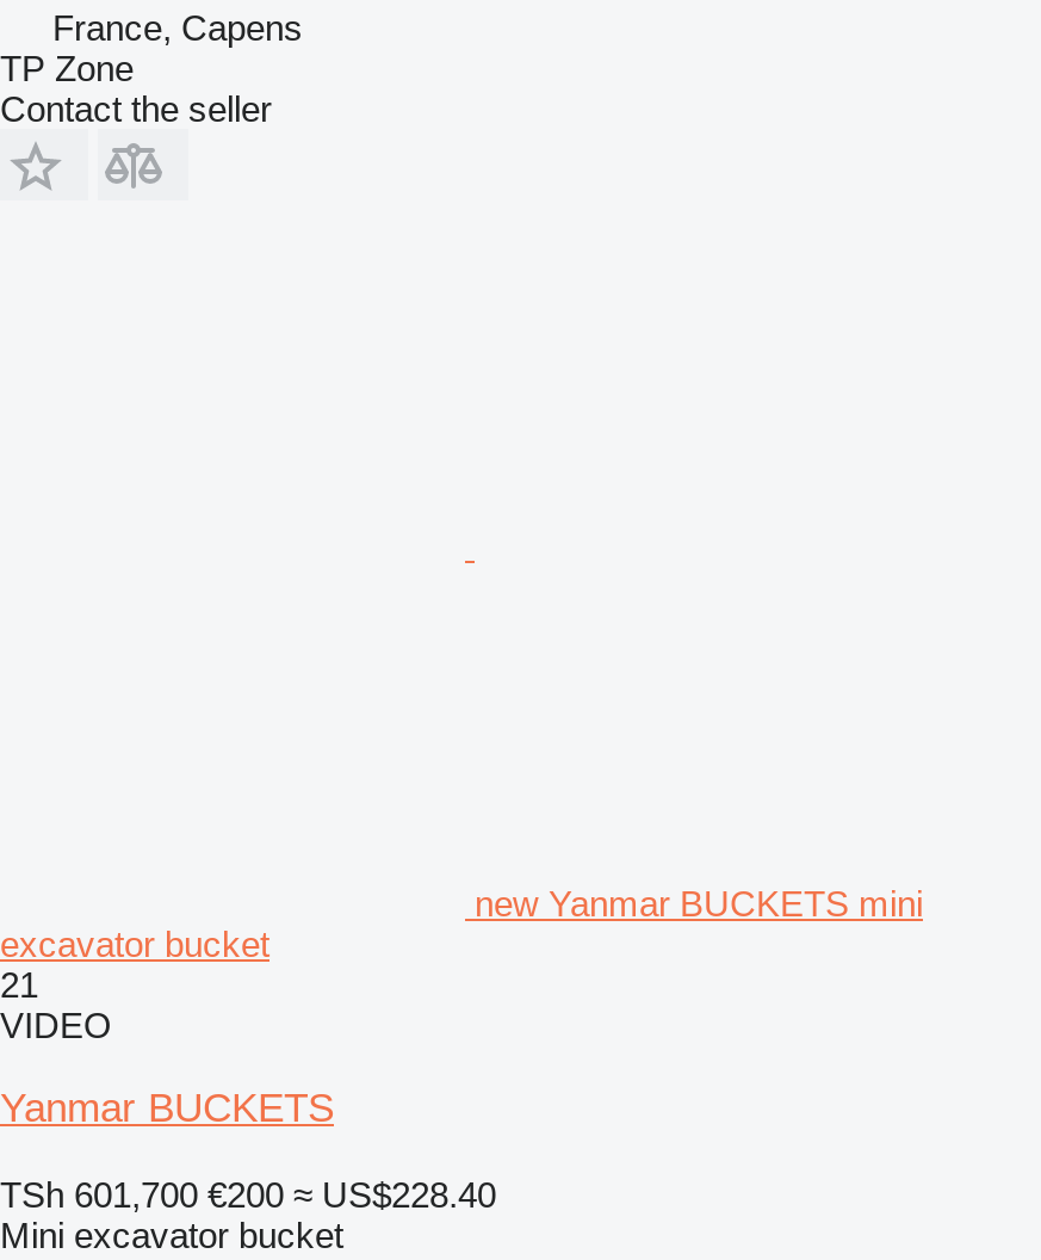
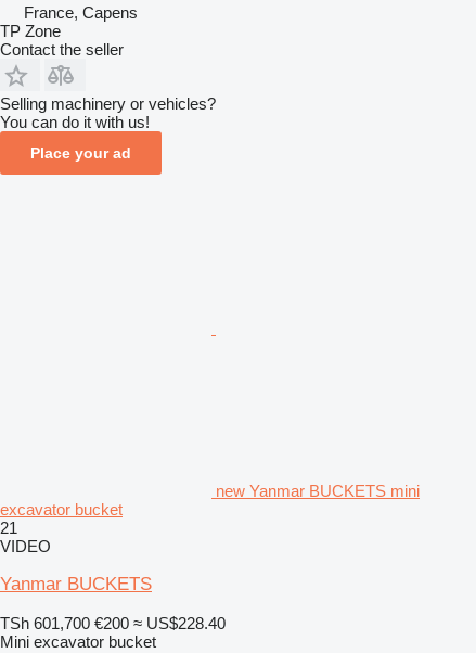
+ Selling machinery or vehicles?
+ You can do it with us!
+ Place your ad
